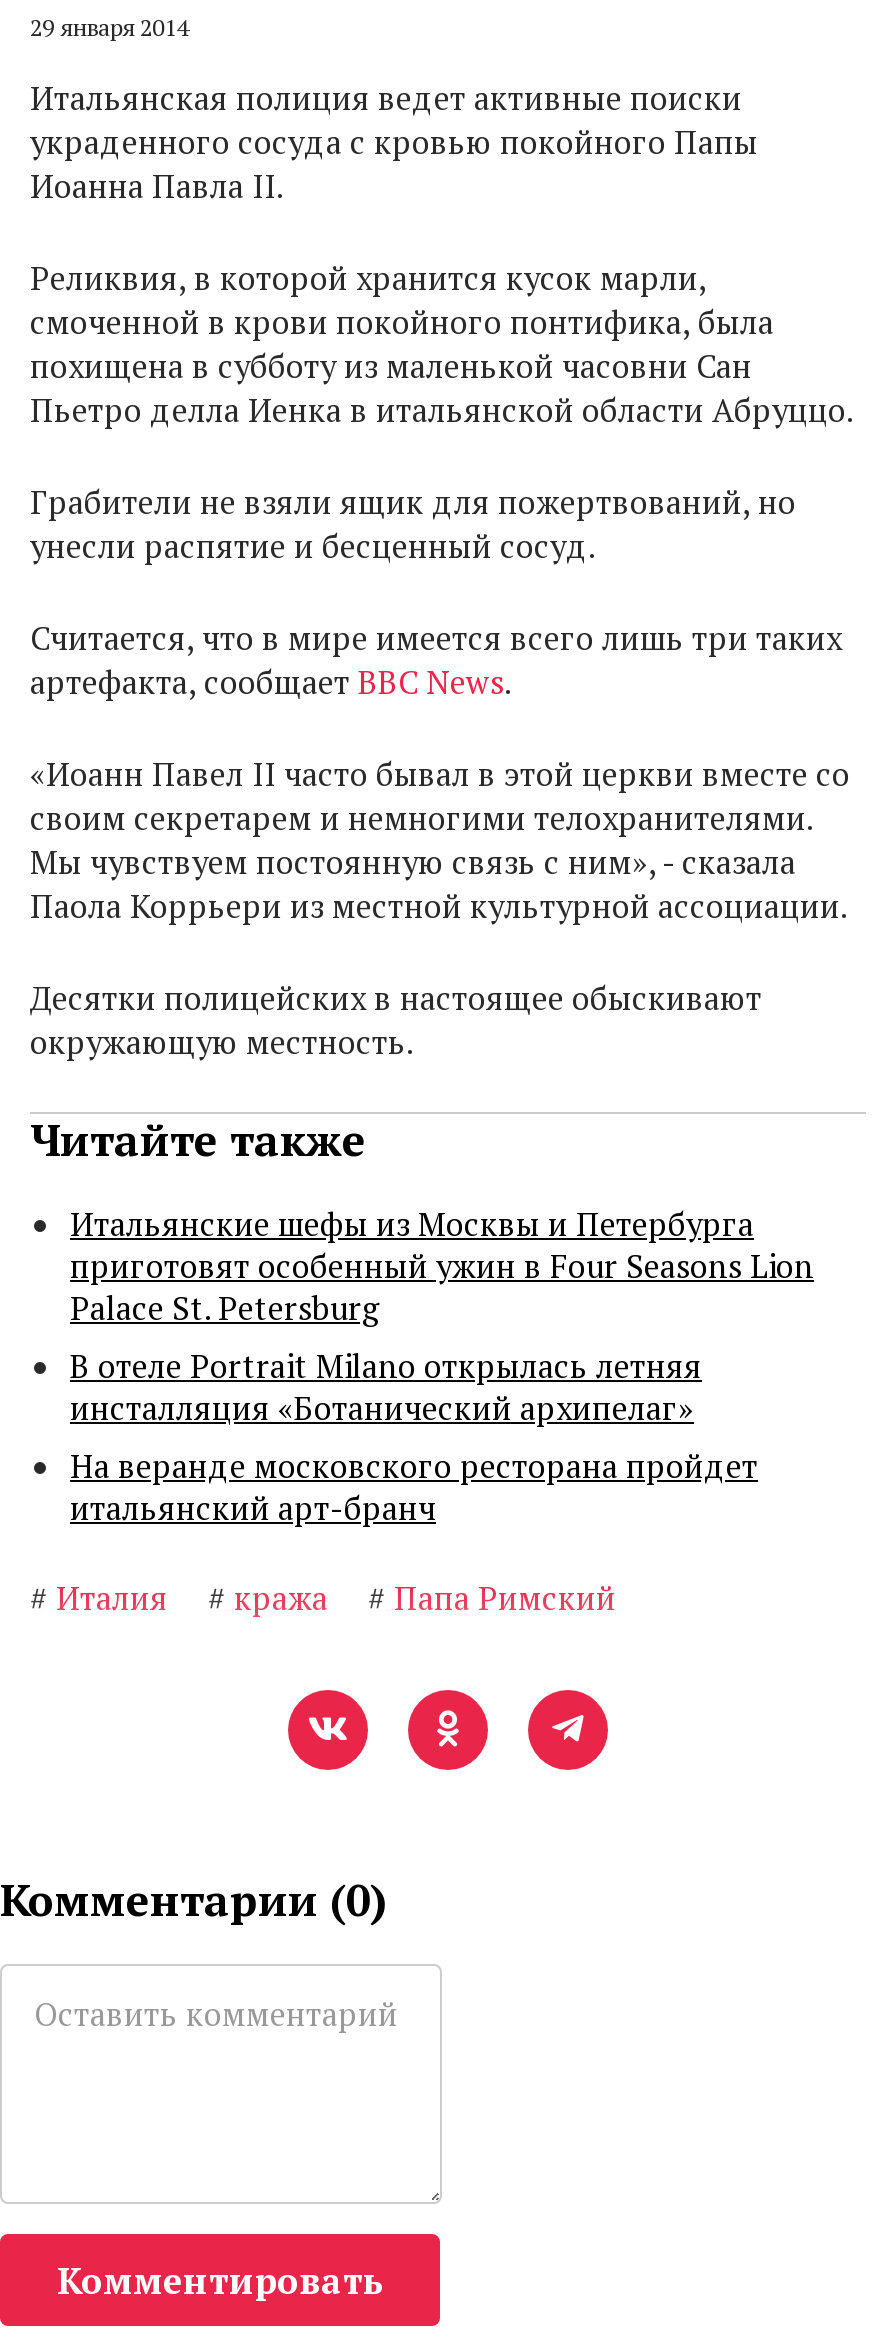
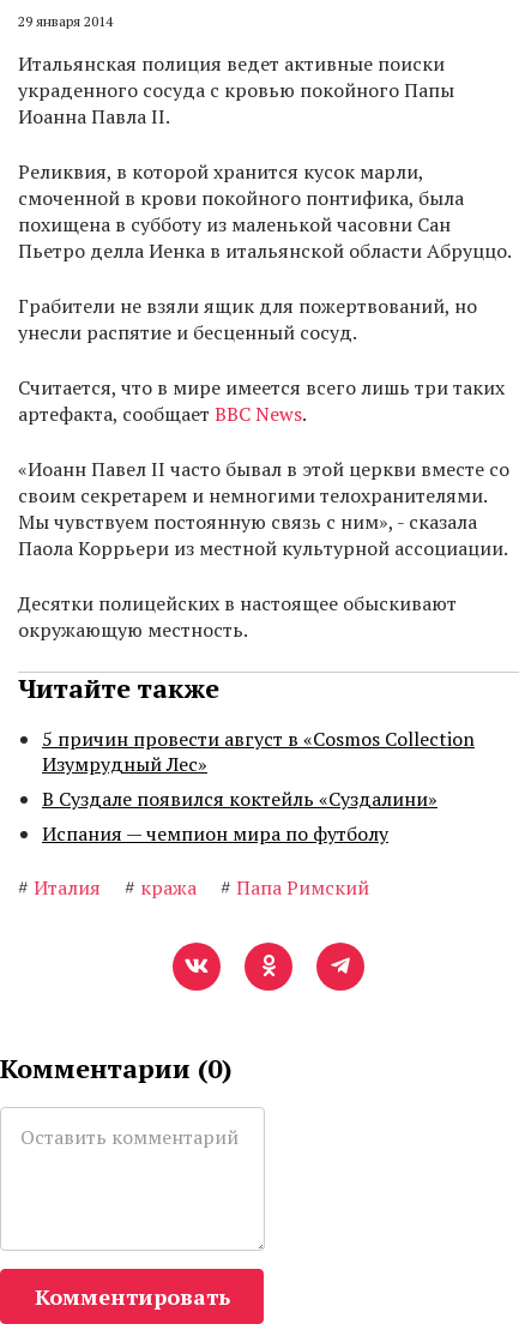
- Итальянские шефы из Москвы и Петербурга
- приготовят особенный ужин в Four Seasons Lion
- Palace St. Petersburg
- В отеле Portrait Milano открылась летняя
- инсталляция «Ботанический архипелаг»
- На веранде московского ресторана пройдет
- итальянский арт-бранч
+ 5 причин провести август в «Cosmos Collection
+ Изумрудный Лес»
+ В Суздале появился коктейль «Суздалини»
+ Испания — чемпион мира по футболу
